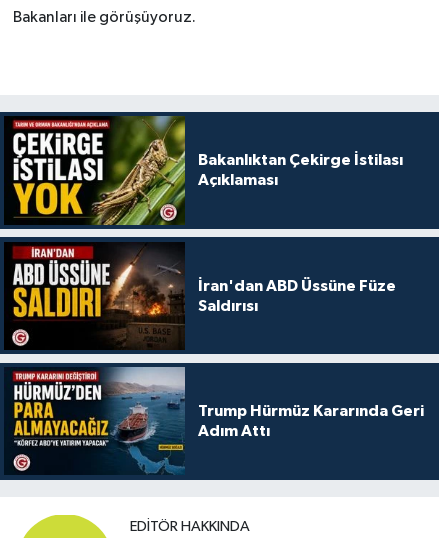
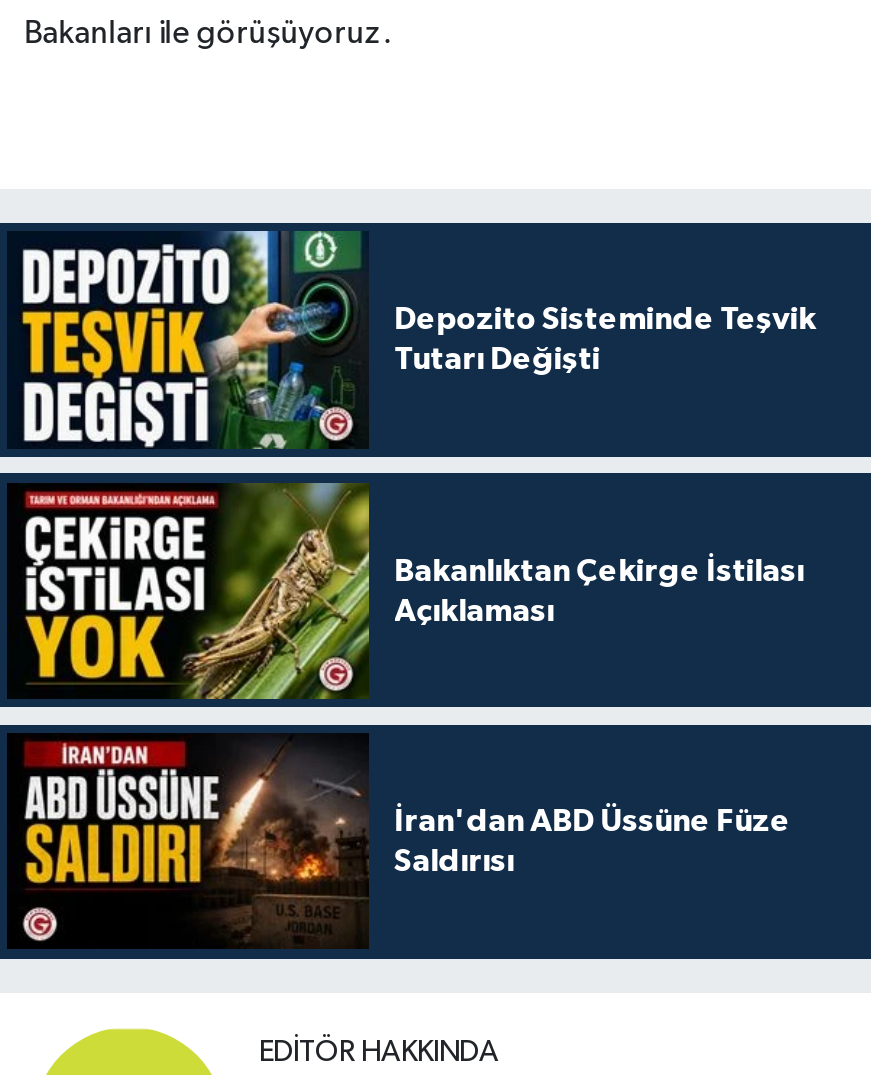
+ [image]
+ Depozito Sisteminde Teşvik
+ Tutarı Değişti

moved down: [image] | Bakanlıktan Çekirge İstilası | Açıklaması | İran'dan ABD Üssüne Füze | Saldırısı

- [image]
- Trump Hürmüz Kararında Geri
- Adım Attı
